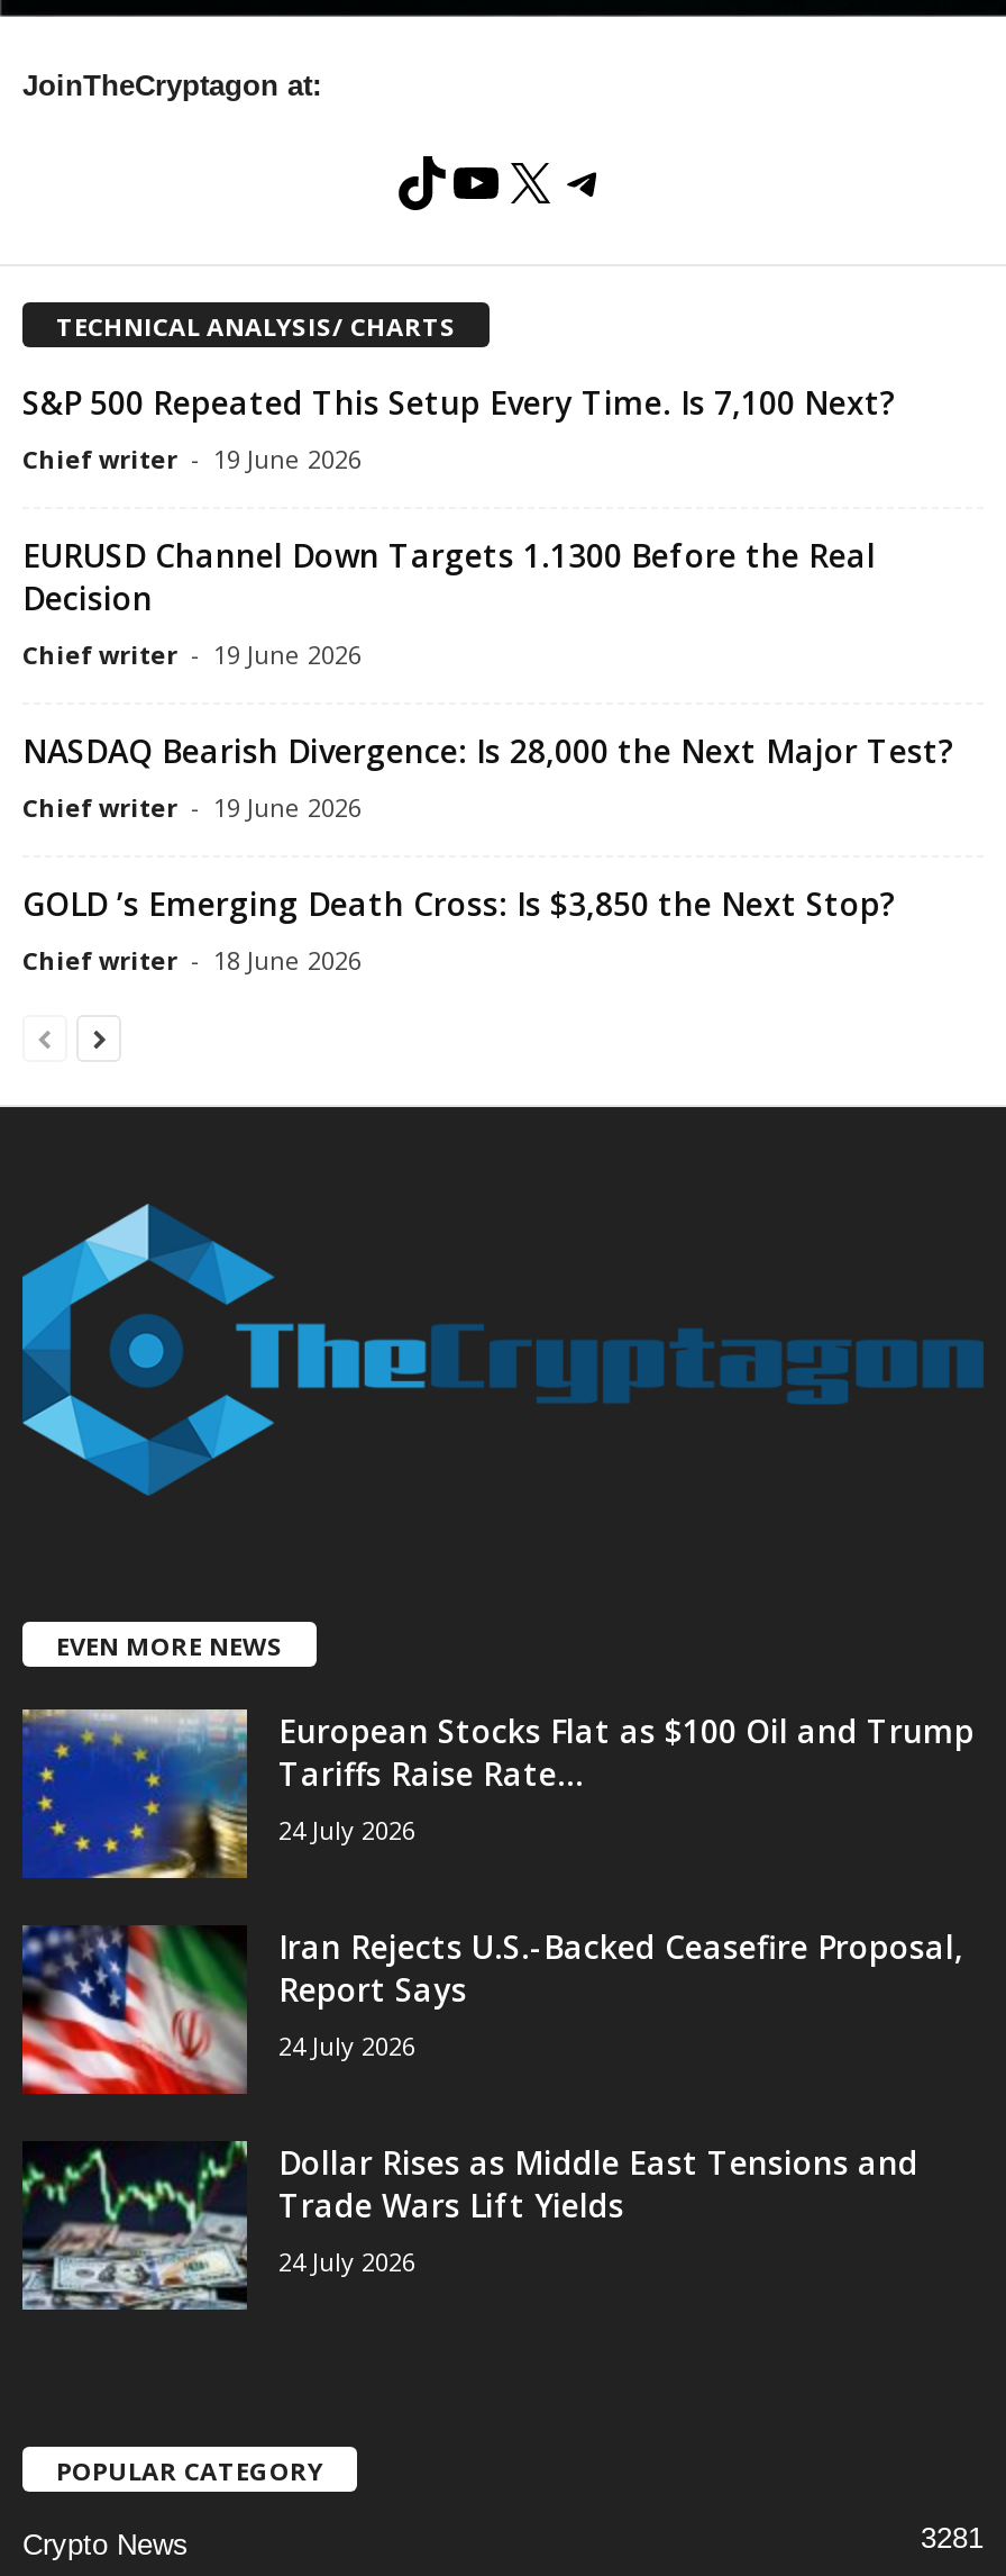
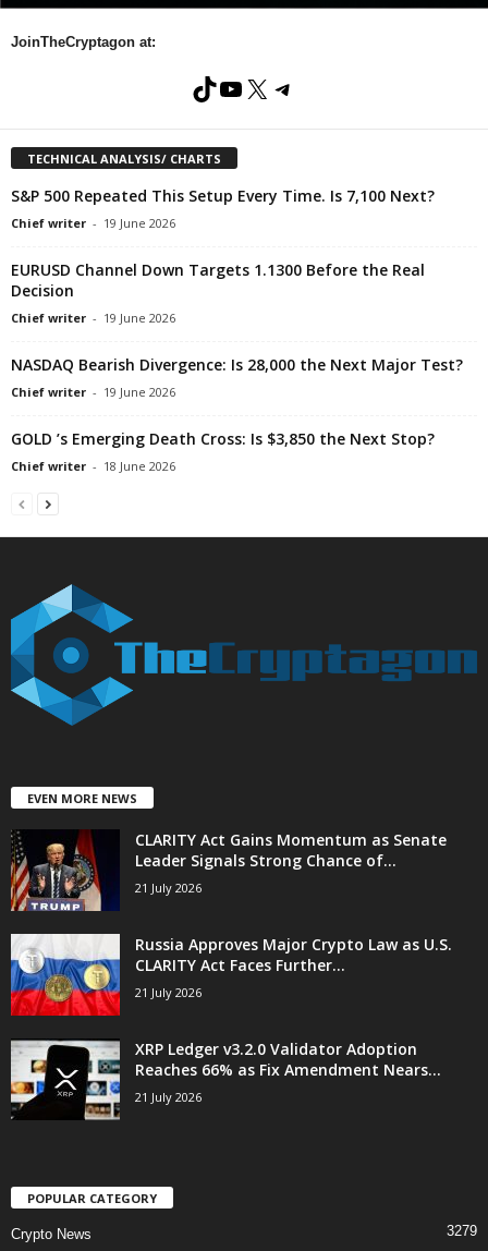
- [image]
- European Stocks Flat as $100 Oil and Trump
- Tariffs Raise Rate...
- 24 July 2026
+ [image]
+ CLARITY Act Gains Momentum as Senate
+ Leader Signals Strong Chance of...
+ 21 July 2026

- [image]
- Iran Rejects U.S.-Backed Ceasefire Proposal,
- Report Says
- 24 July 2026
+ [image]
+ Russia Approves Major Crypto Law as U.S.
+ CLARITY Act Faces Further...
+ 21 July 2026

- [image]
- Dollar Rises as Middle East Tensions and
- Trade Wars Lift Yields
- 24 July 2026
+ [image]
+ XRP Ledger v3.2.0 Validator Adoption
+ Reaches 66% as Fix Amendment Nears...
+ 21 July 2026

- 3281
+ 3279
